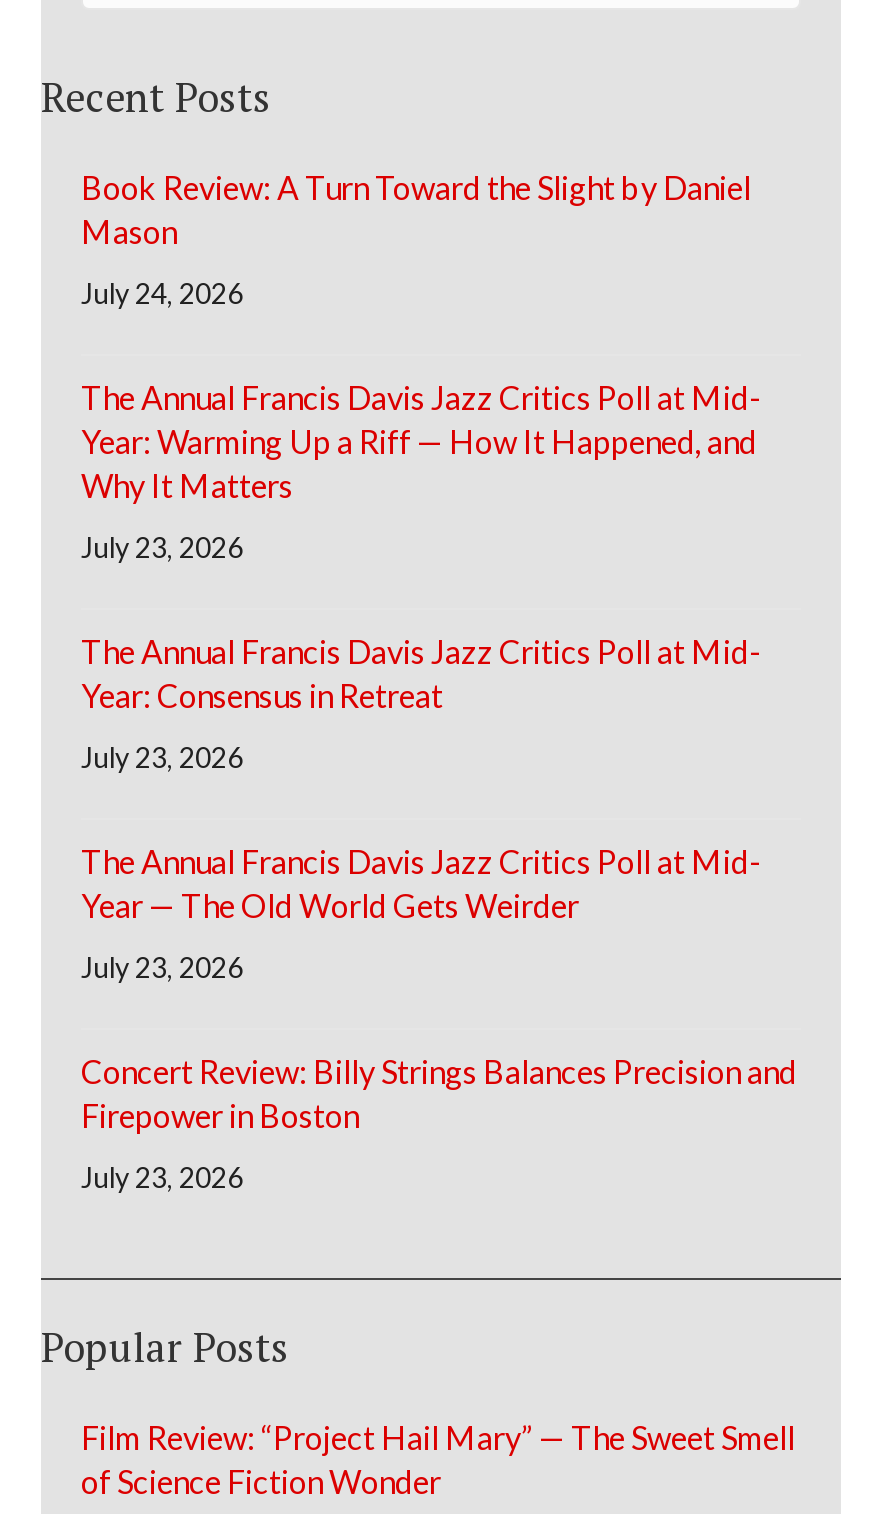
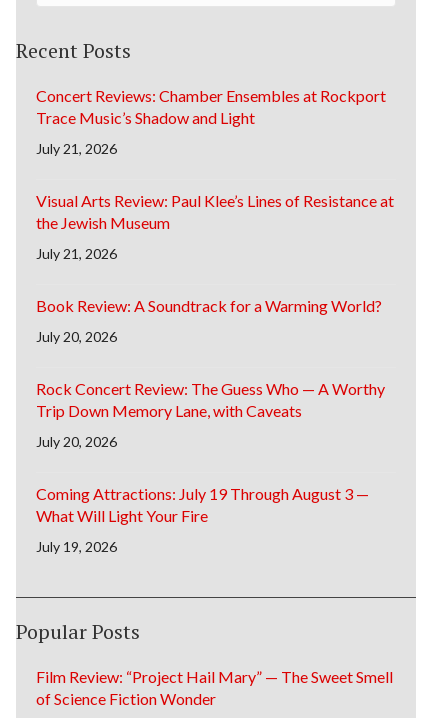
- Book Review: A Turn Toward the Slight by Daniel
- Mason
+ Concert Reviews: Chamber Ensembles at Rockport
+ Trace Music’s Shadow and Light

- July 24, 2026
+ July 21, 2026

- The Annual Francis Davis Jazz Critics Poll at Mid-
- Year: Warming Up a Riff — How It Happened, and
- Why It Matters
+ Visual Arts Review: Paul Klee’s Lines of Resistance at
+ the Jewish Museum

- July 23, 2026
+ July 21, 2026

- The Annual Francis Davis Jazz Critics Poll at Mid-
- Year: Consensus in Retreat
+ Book Review: A Soundtrack for a Warming World?

- July 23, 2026
+ July 20, 2026

- The Annual Francis Davis Jazz Critics Poll at Mid-
- Year — The Old World Gets Weirder
+ Rock Concert Review: The Guess Who — A Worthy
+ Trip Down Memory Lane, with Caveats

- July 23, 2026
+ July 20, 2026

- Concert Review: Billy Strings Balances Precision and
- Firepower in Boston
+ Coming Attractions: July 19 Through August 3 —
+ What Will Light Your Fire

- July 23, 2026
+ July 19, 2026
